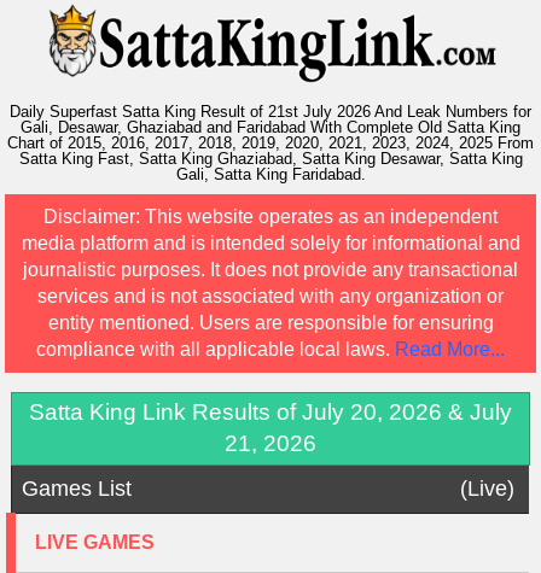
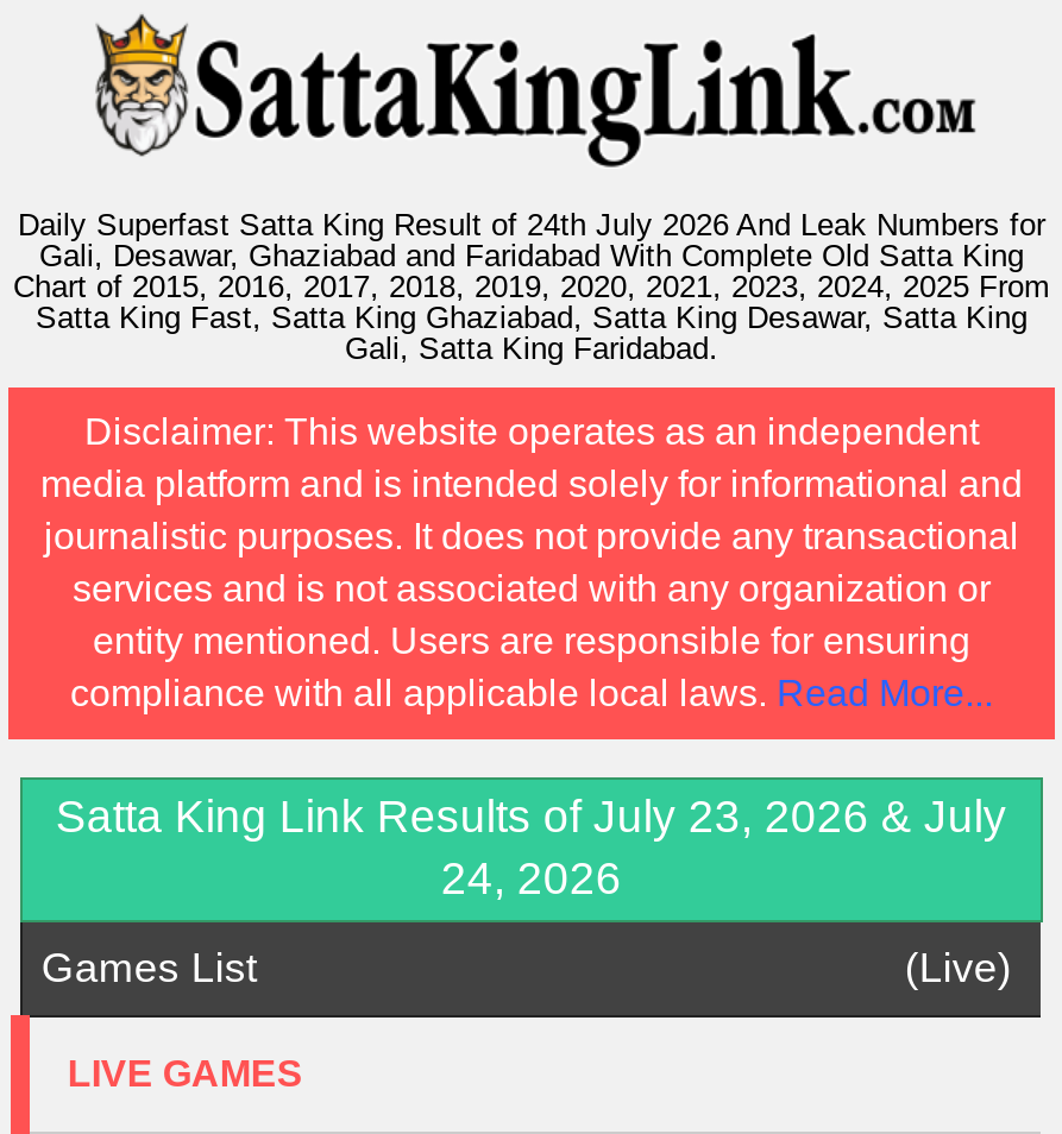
- Daily Superfast Satta King Result of 21st July 2026 And Leak Numbers for
+ Daily Superfast Satta King Result of 24th July 2026 And Leak Numbers for

- Satta King Link Results of July 20, 2026 & July
+ Satta King Link Results of July 23, 2026 & July

- 21, 2026
+ 24, 2026
